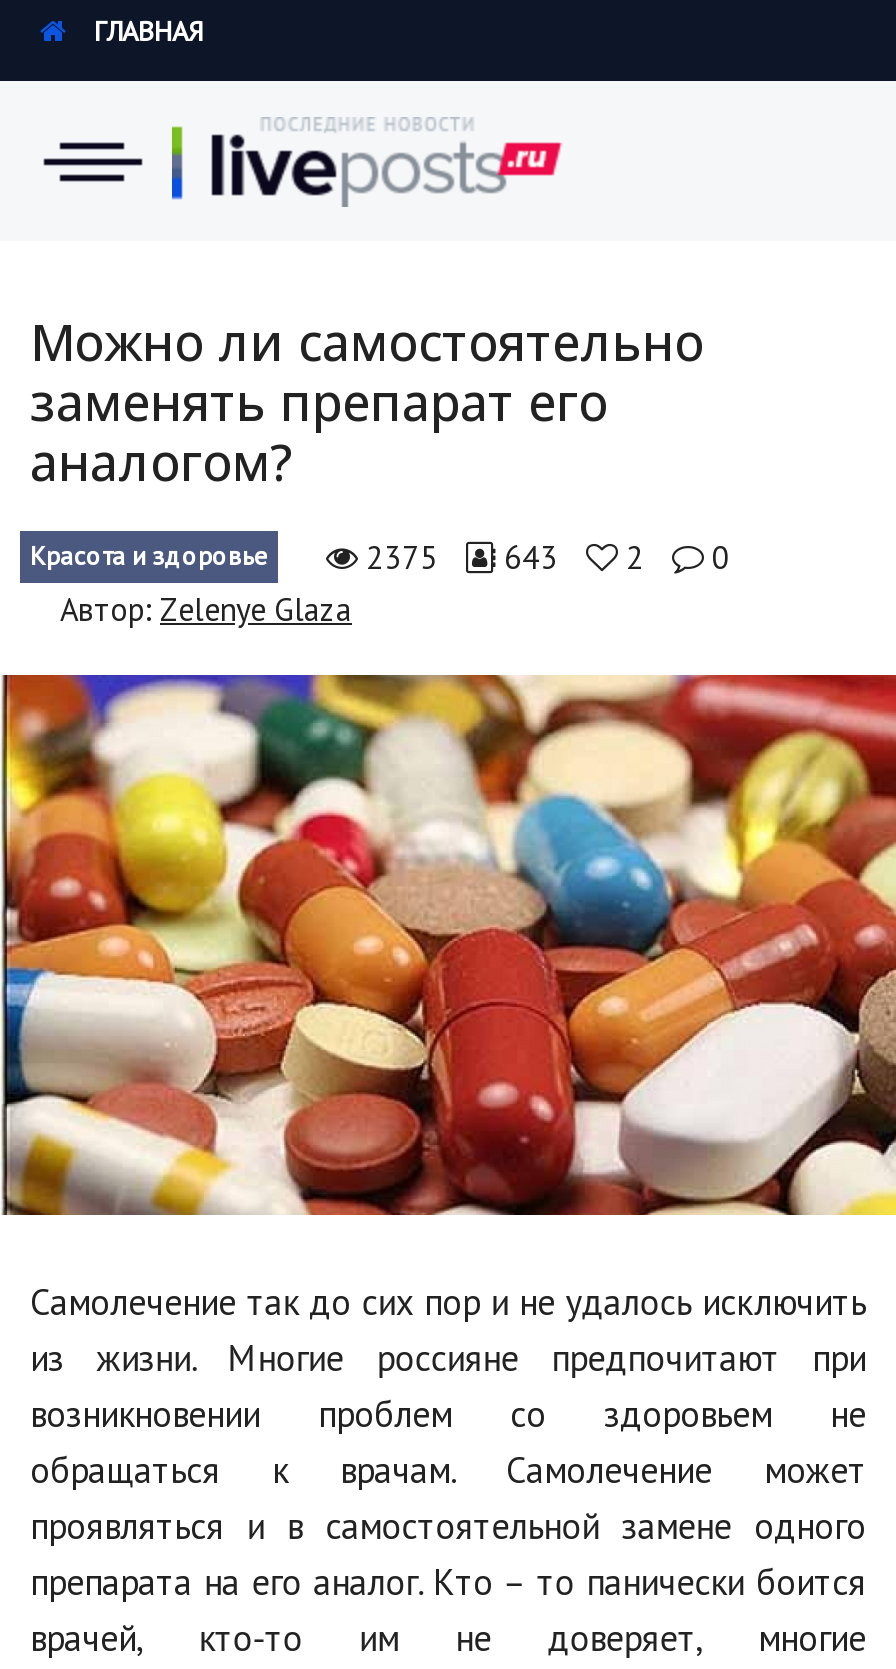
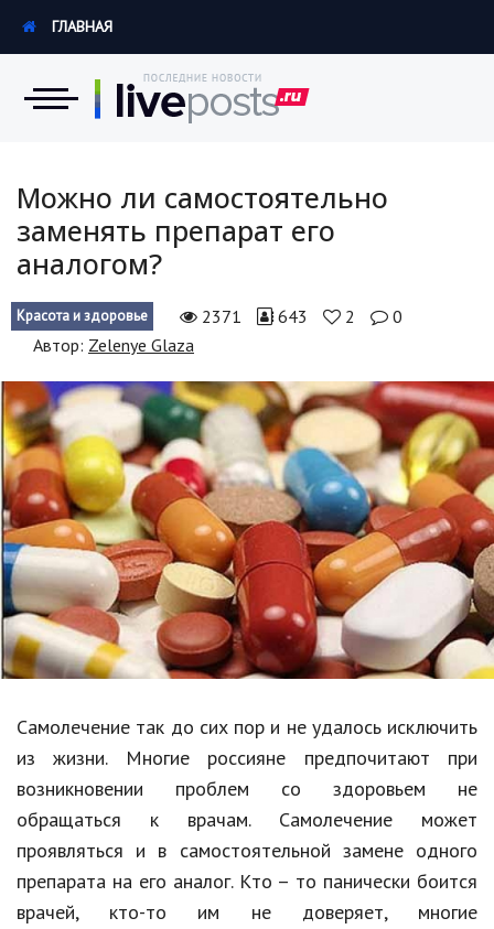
- 2375 643 2 0
+ 2371 643 2 0
